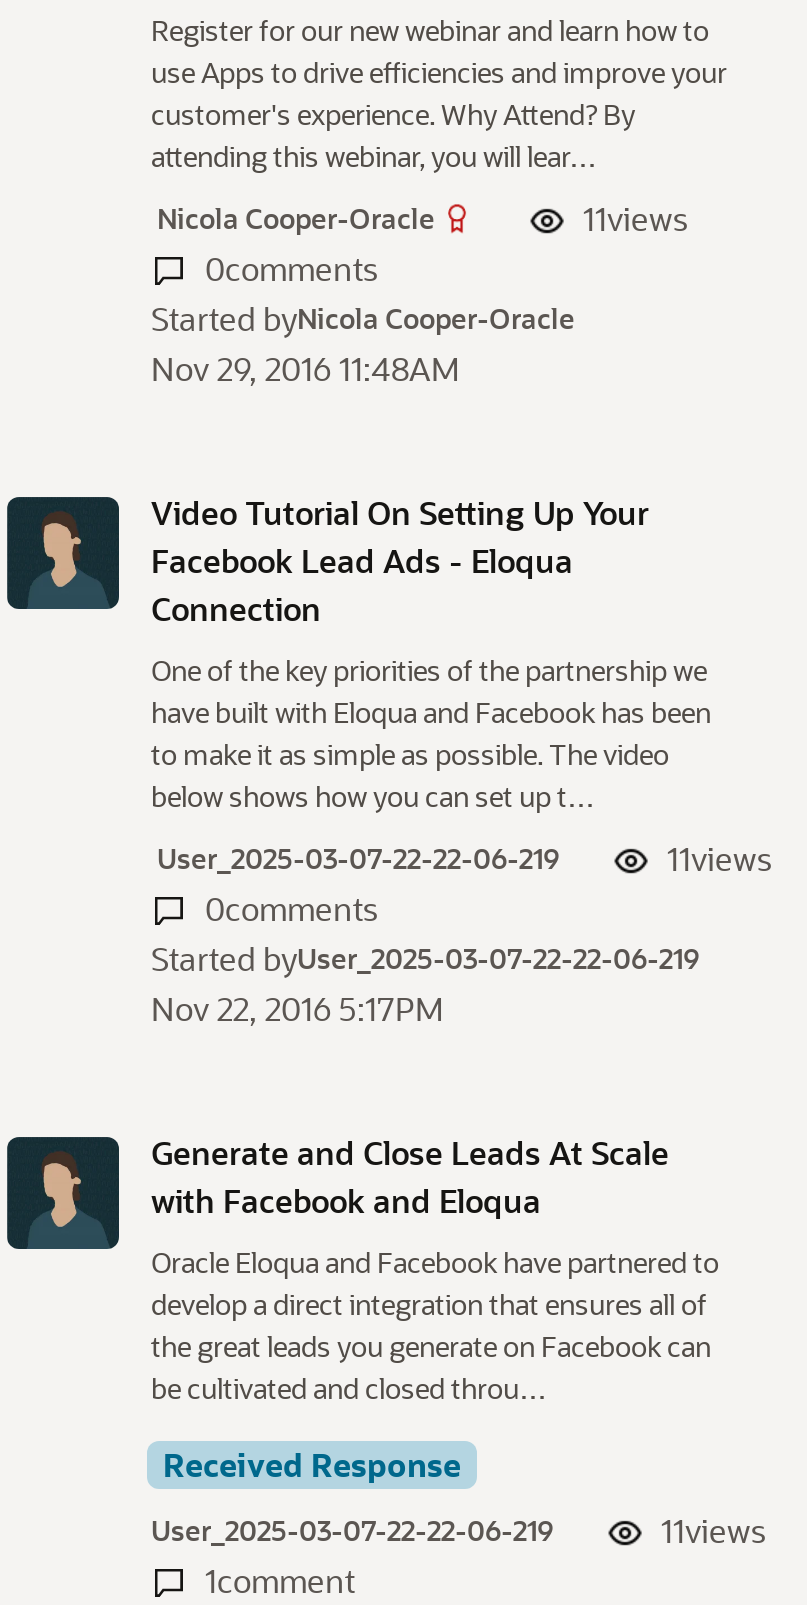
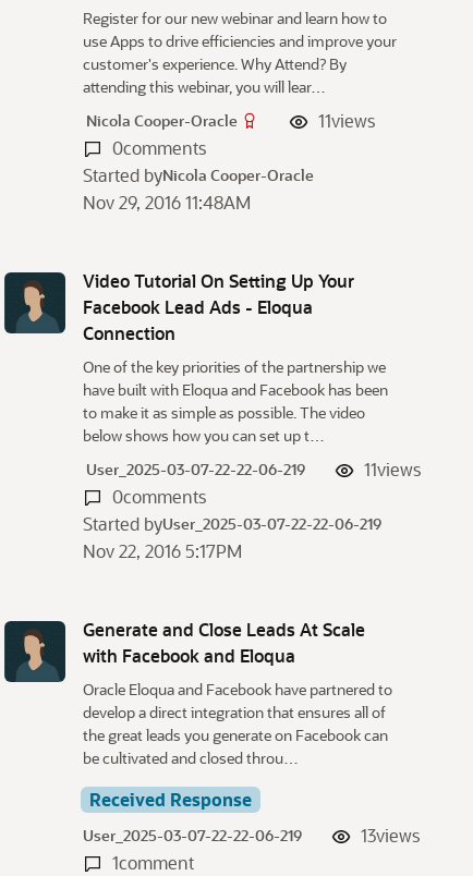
- 11views
+ 13views
